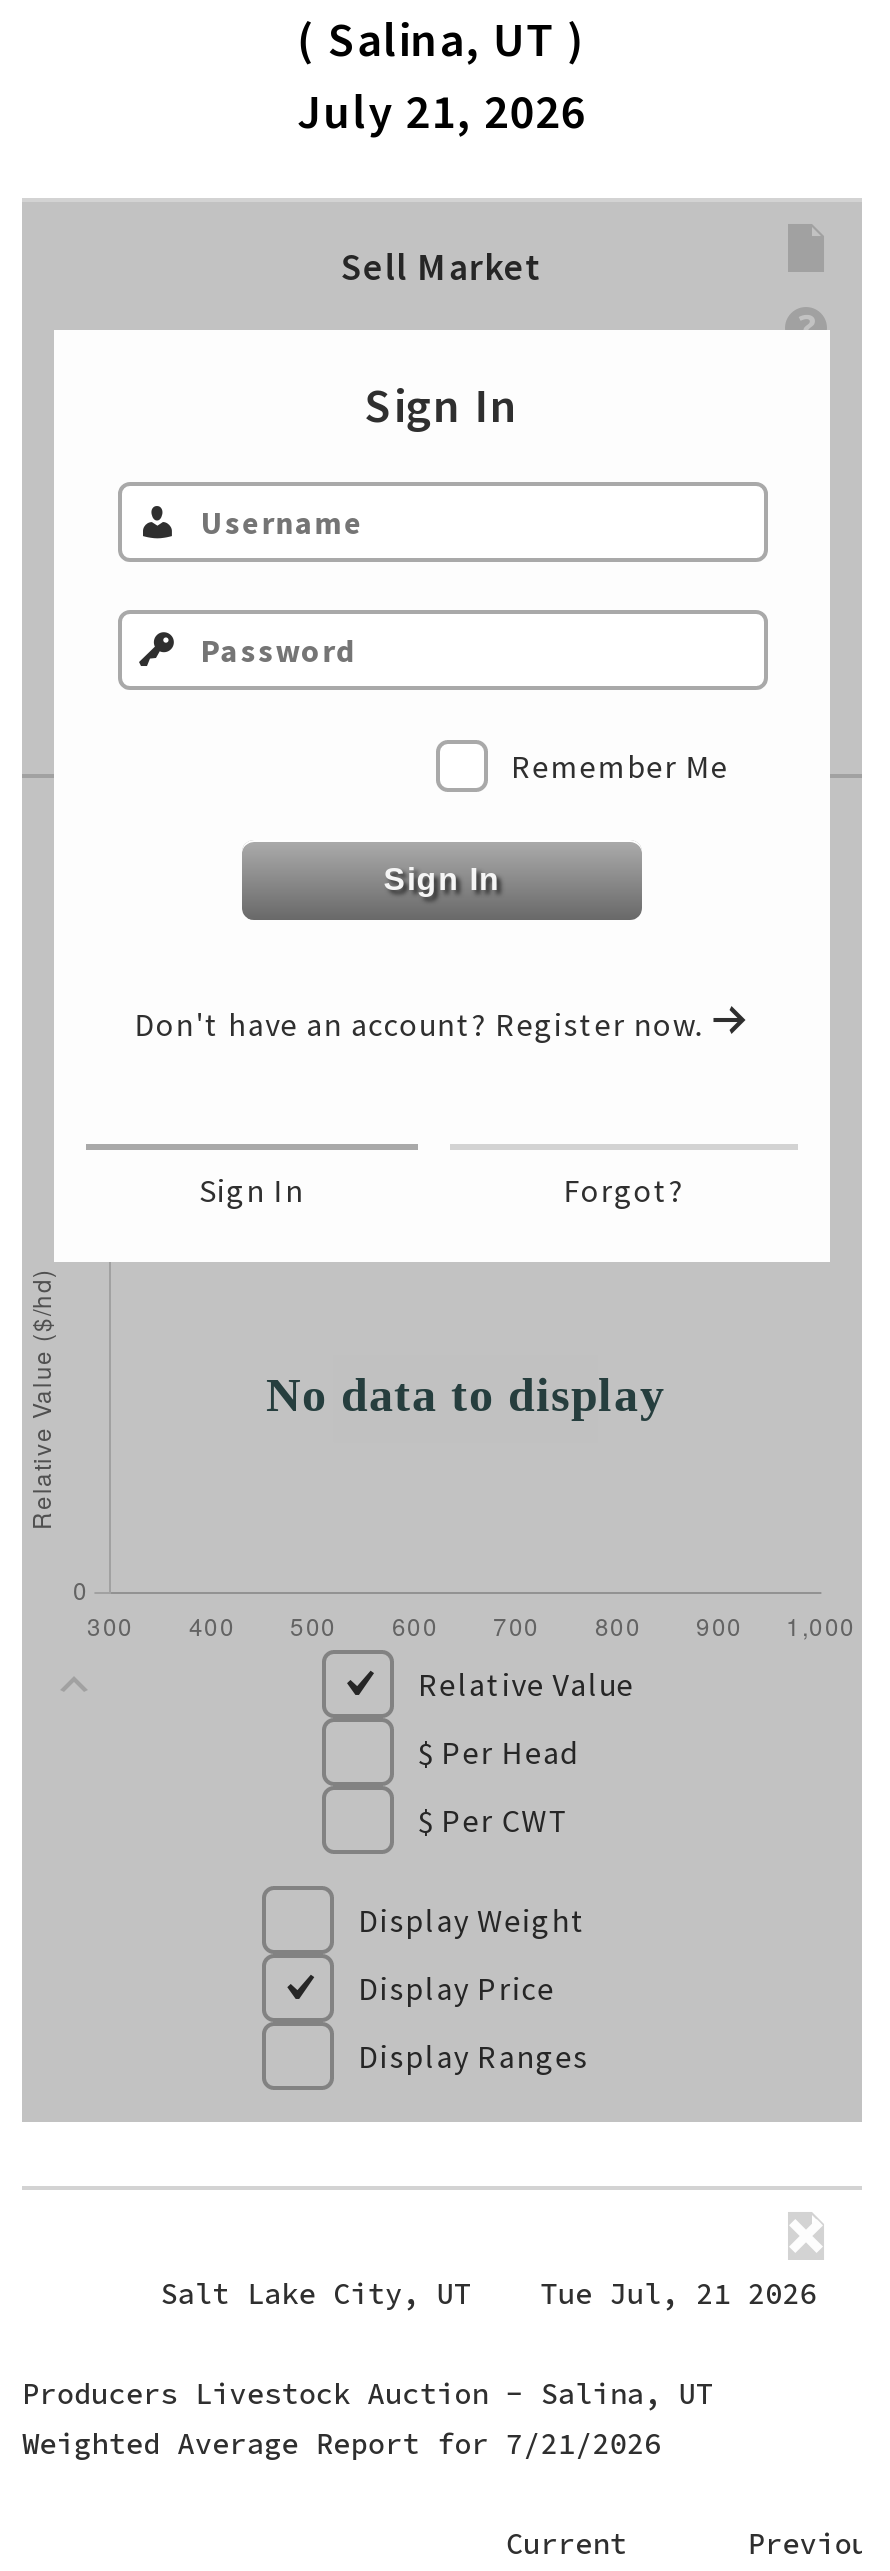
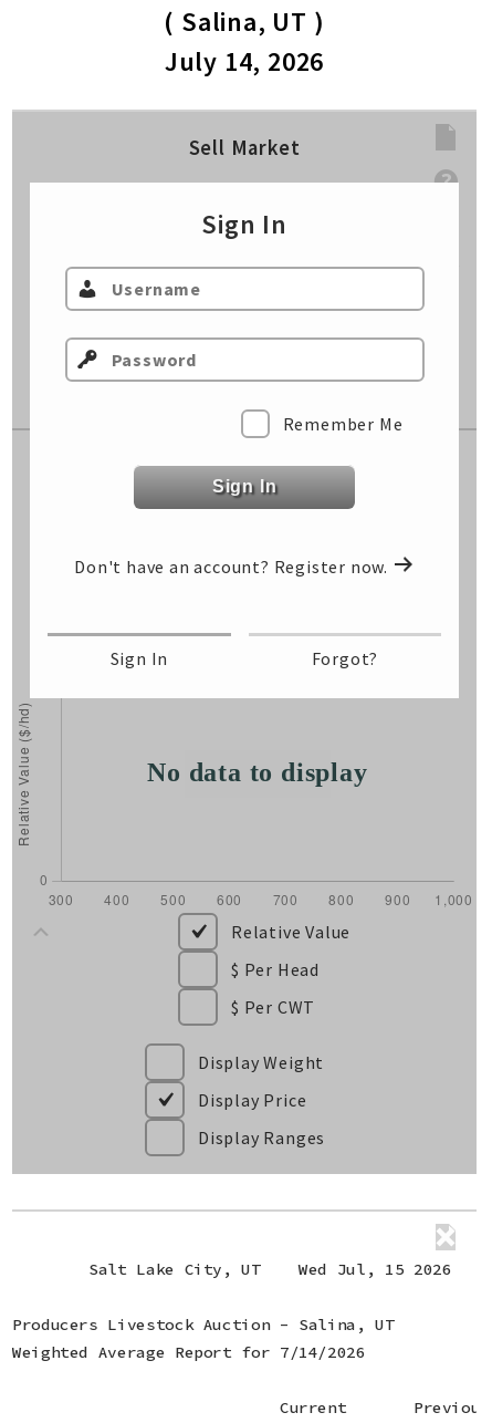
- July 21, 2026
+ July 14, 2026

- Salt Lake City, UT Tue Jul, 21 2026
+ Salt Lake City, UT Wed Jul, 15 2026

- Weighted Average Report for 7/21/2026
+ Weighted Average Report for 7/14/2026
